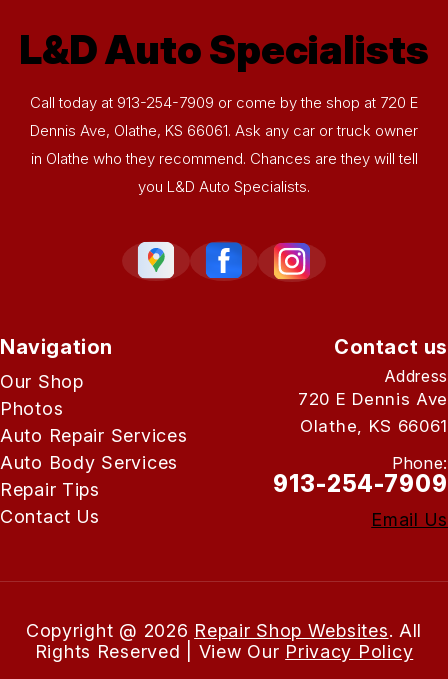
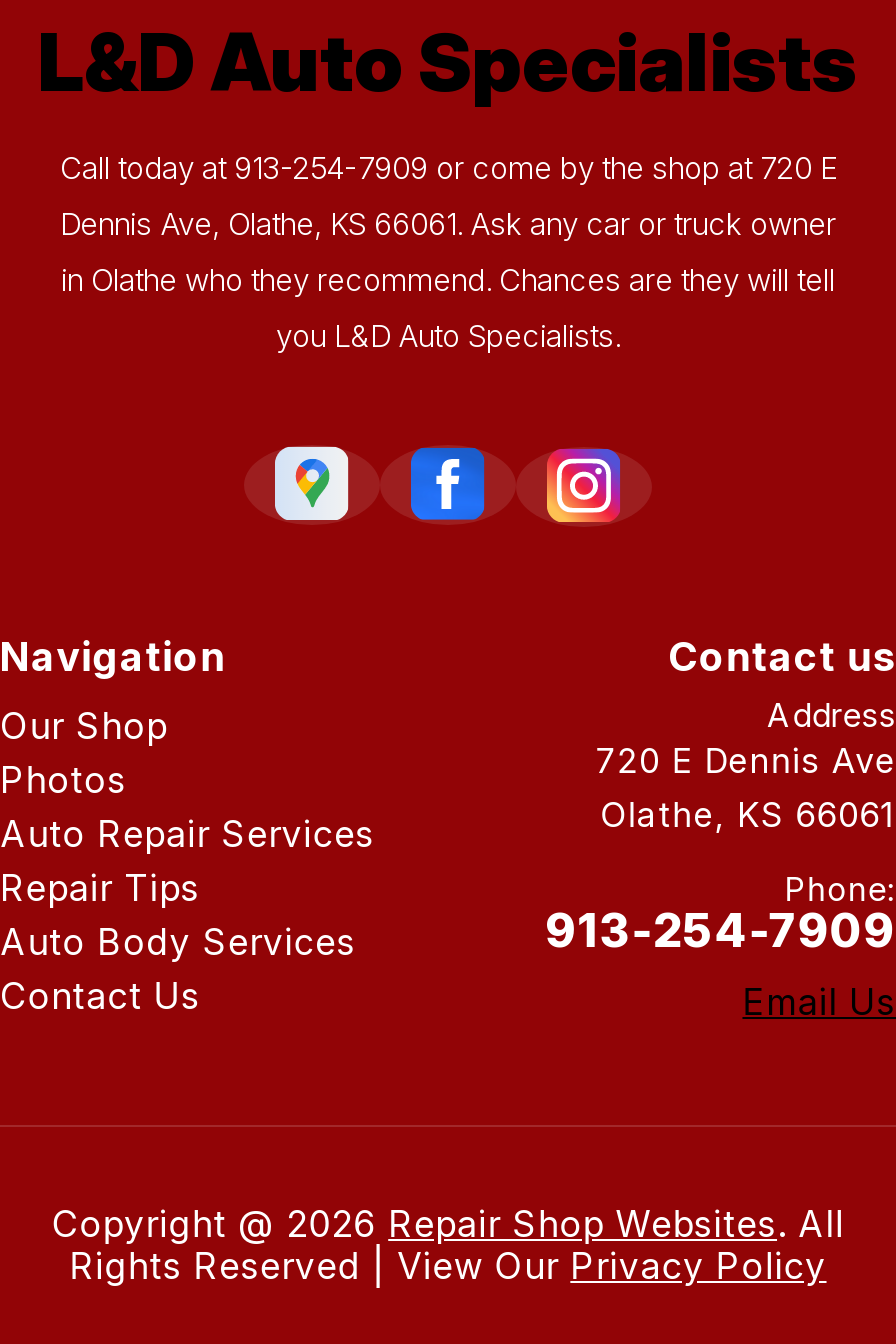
moved down: Auto Body Services

moved up: Repair Tips
